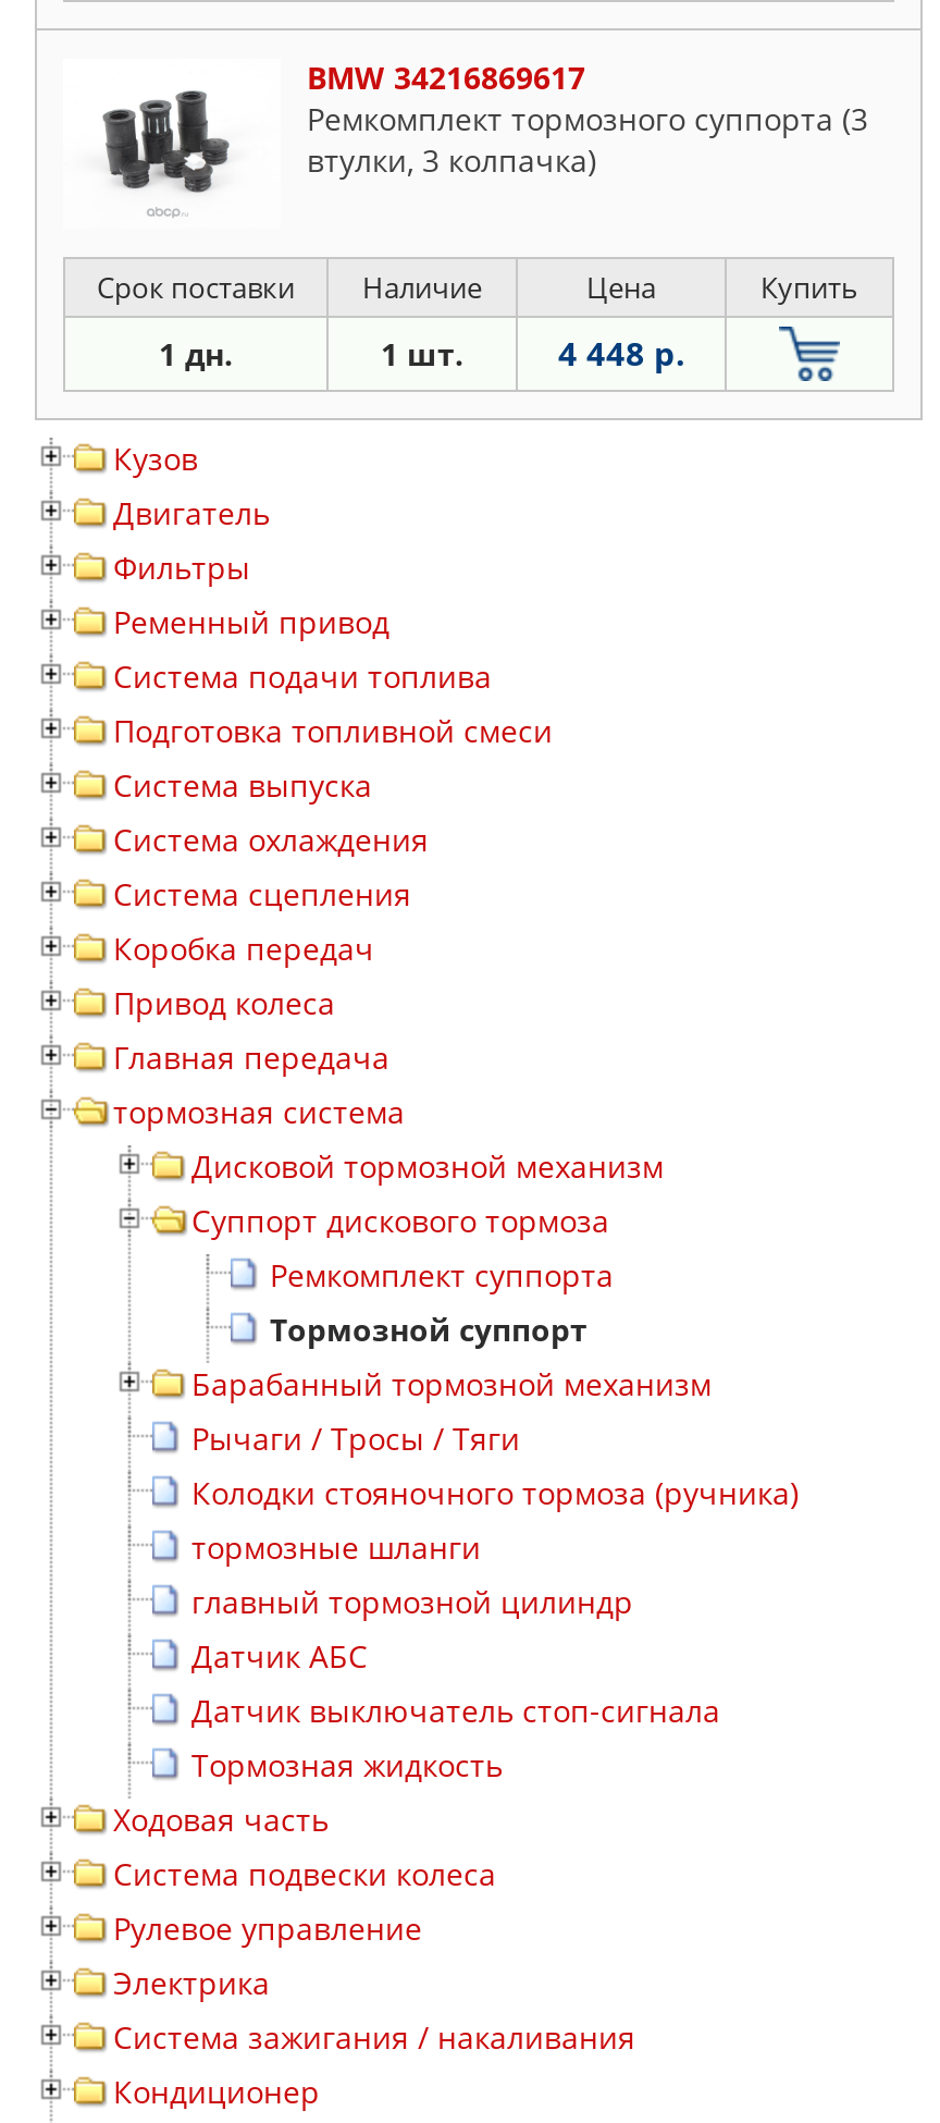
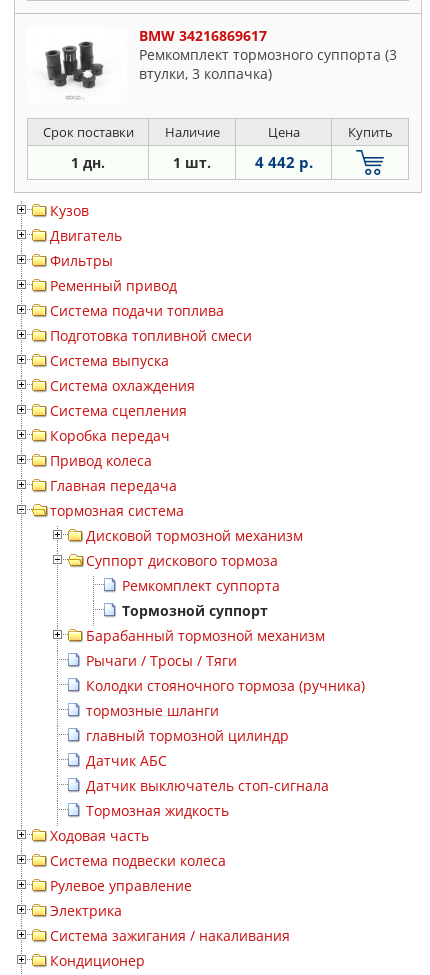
- 4 448 р.
+ 4 442 р.
